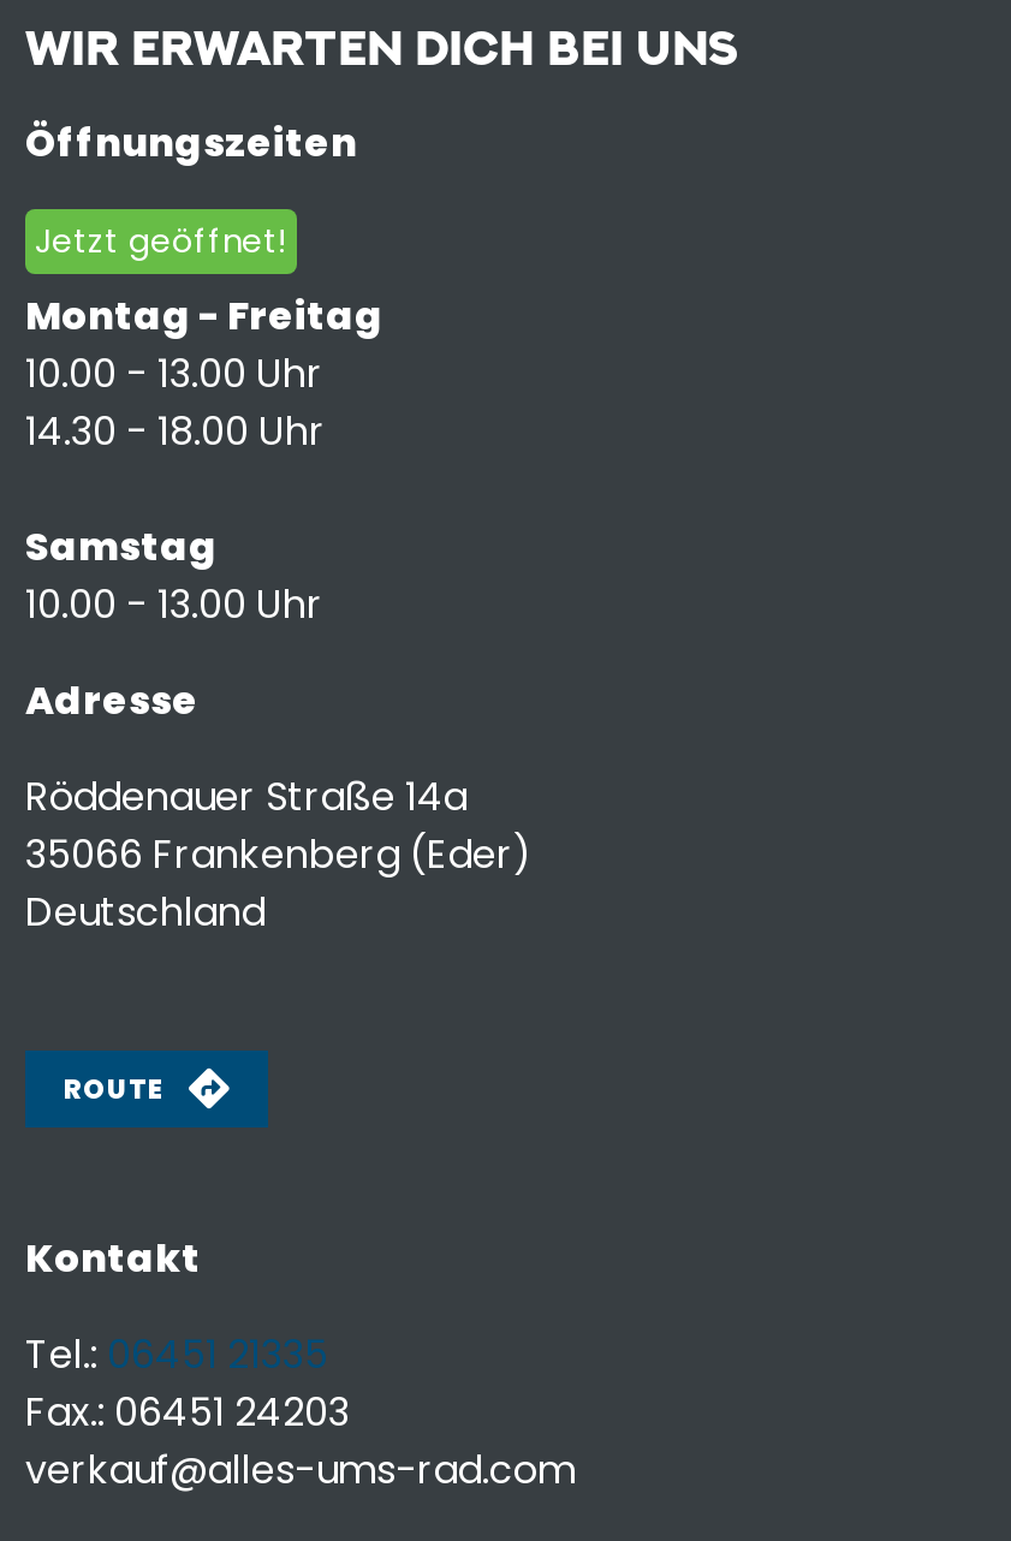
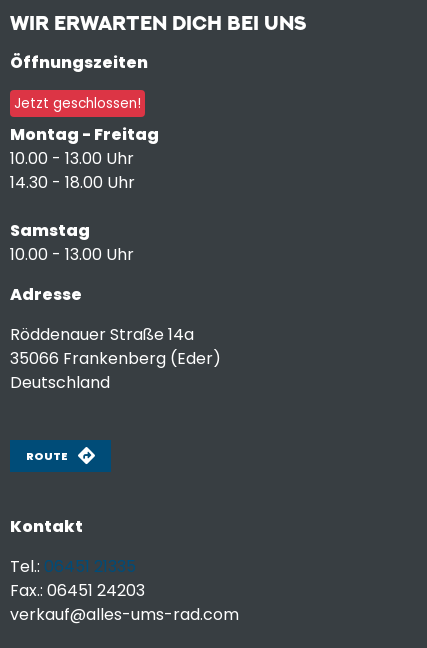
- Jetzt geöffnet!
+ Jetzt geschlossen!
